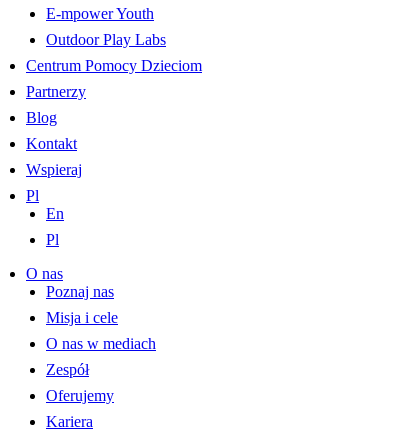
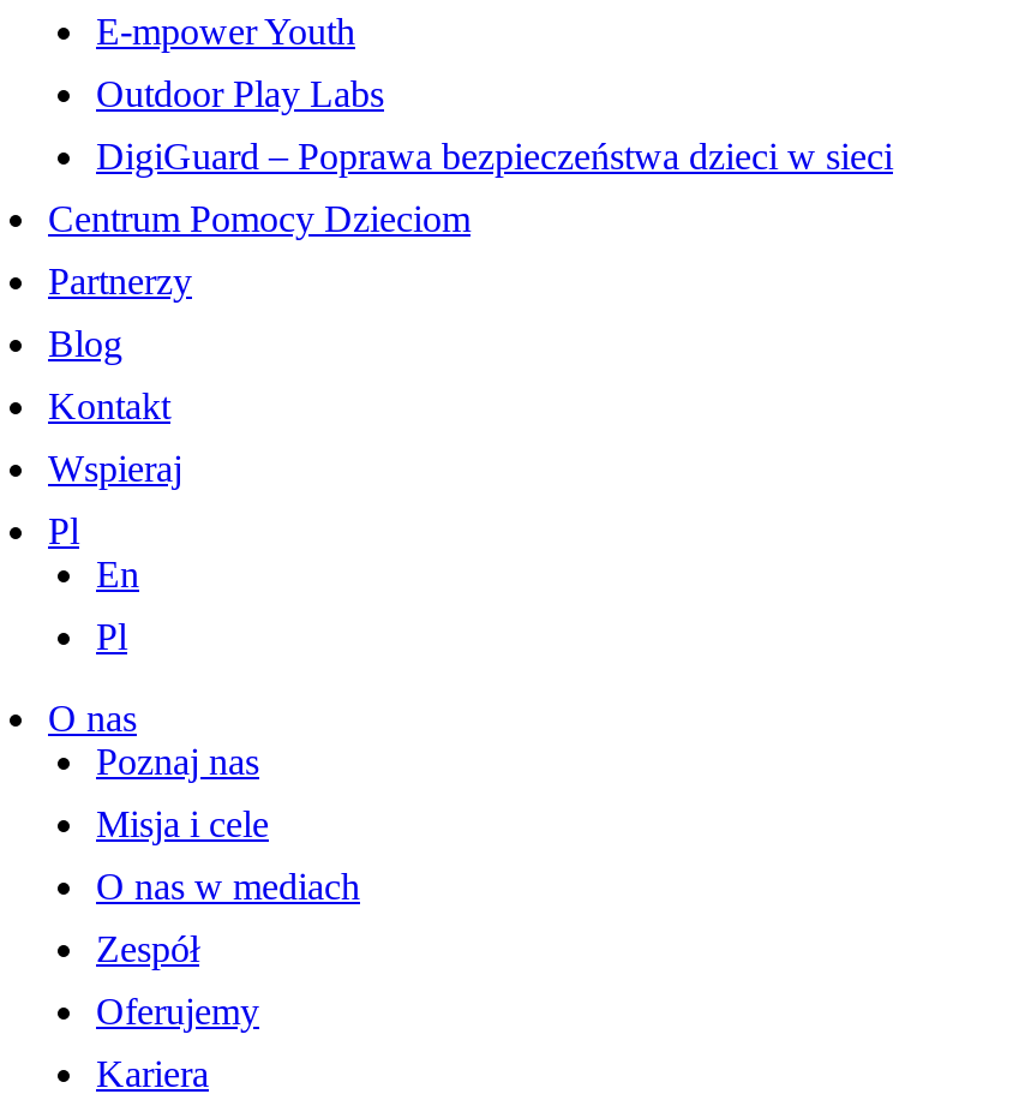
+ DigiGuard – Poprawa bezpieczeństwa dzieci w sieci
